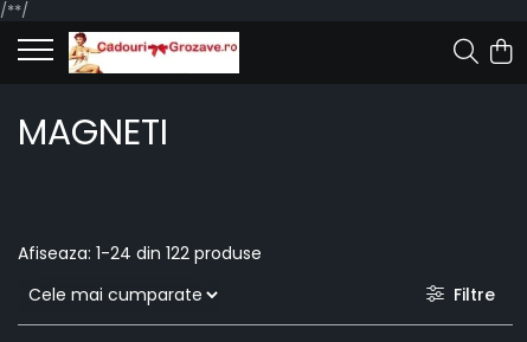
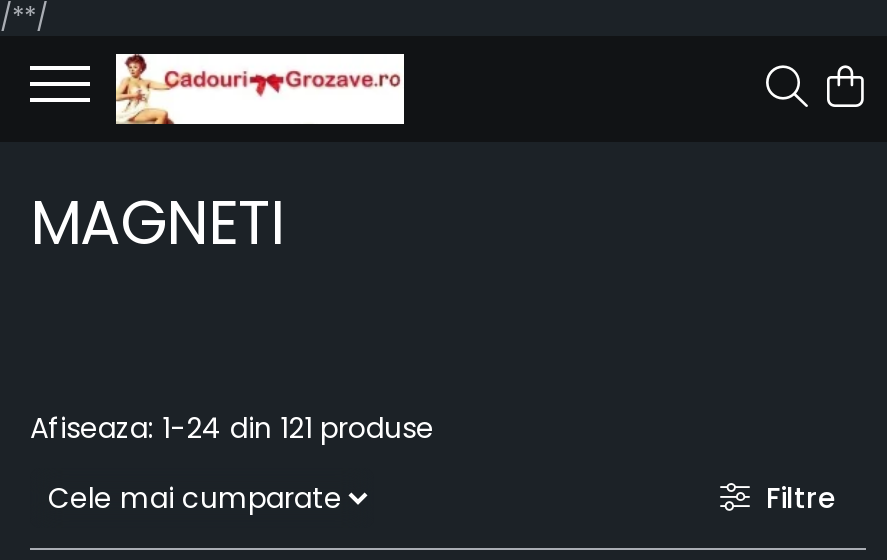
- Afiseaza: 1-24 din 122 produse
+ Afiseaza: 1-24 din 121 produse
